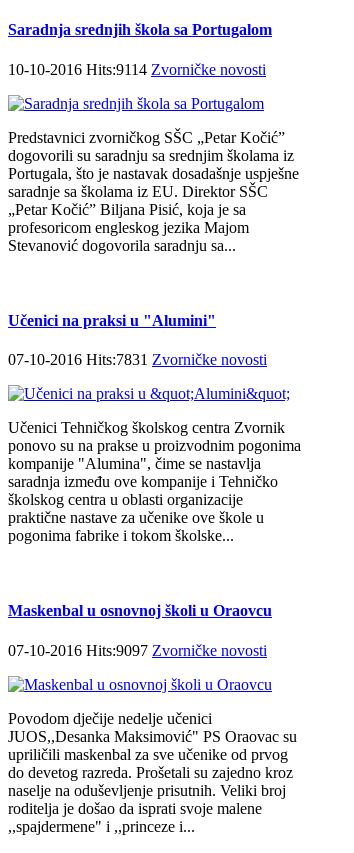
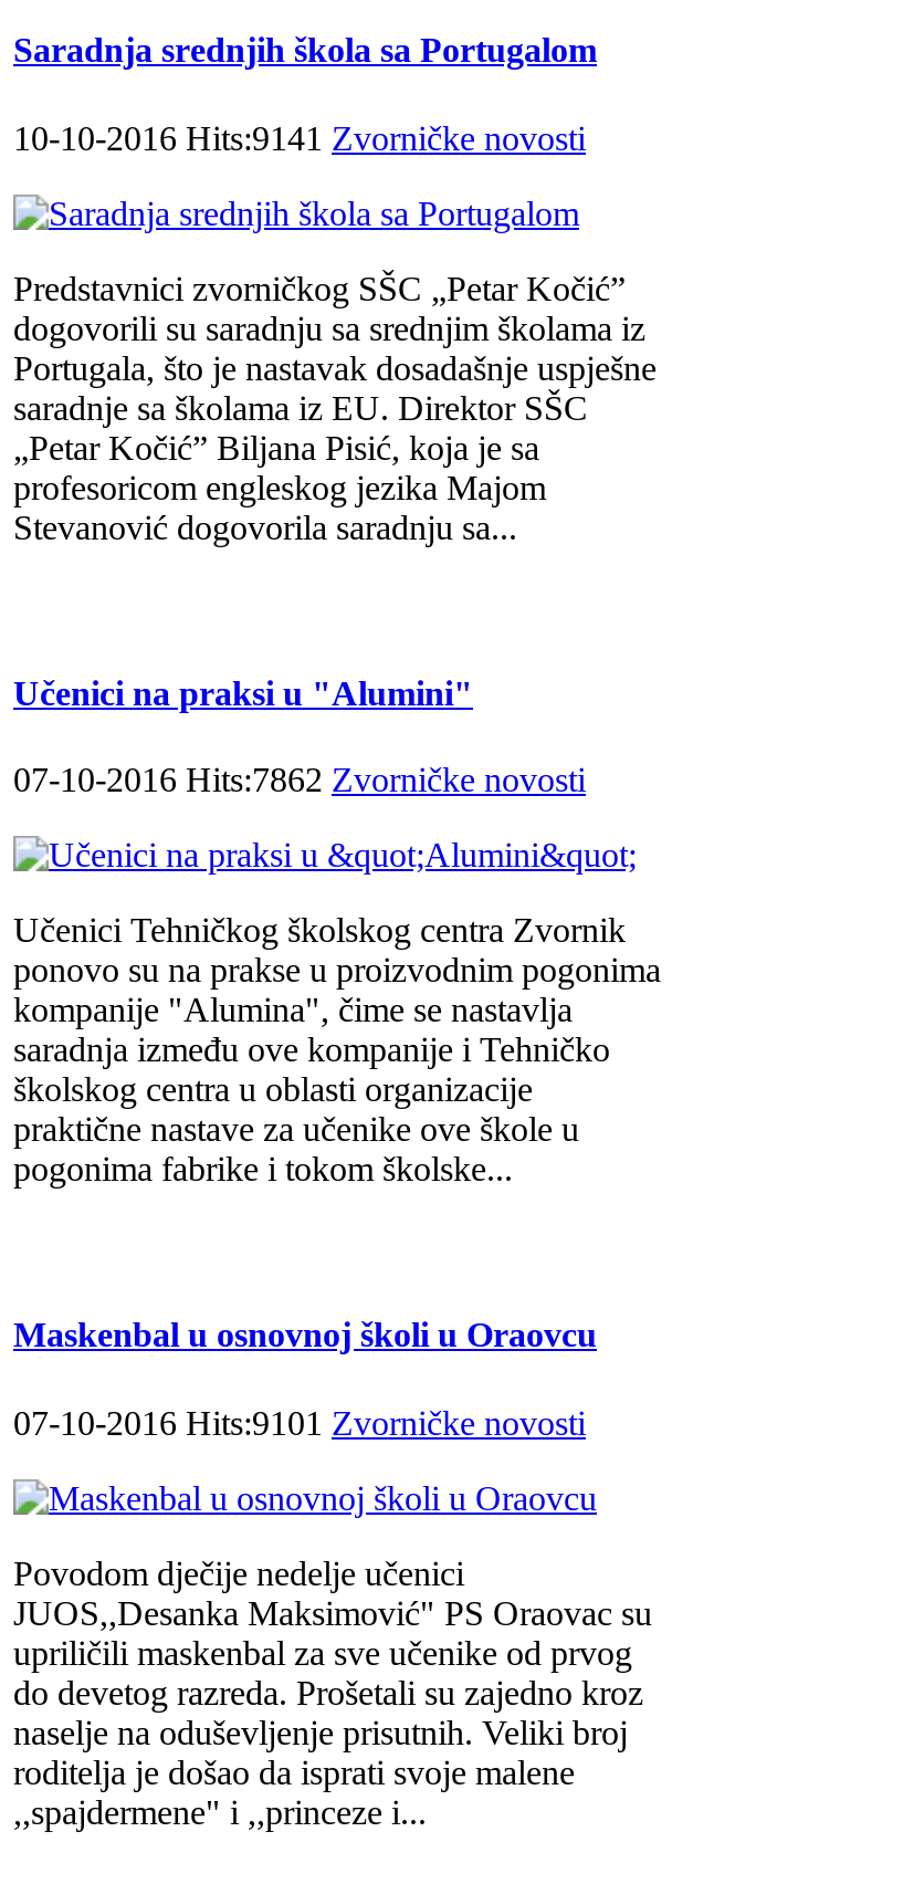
- 10-10-2016 Hits:9114 Zvorničke novosti
+ 10-10-2016 Hits:9141 Zvorničke novosti

- 07-10-2016 Hits:7831 Zvorničke novosti
+ 07-10-2016 Hits:7862 Zvorničke novosti

- 07-10-2016 Hits:9097 Zvorničke novosti
+ 07-10-2016 Hits:9101 Zvorničke novosti
